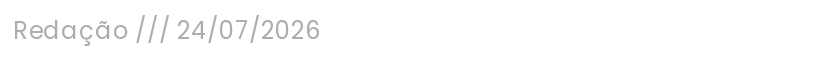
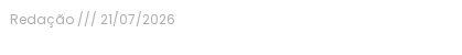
- Redação 24/07/2026
+ Redação 21/07/2026
